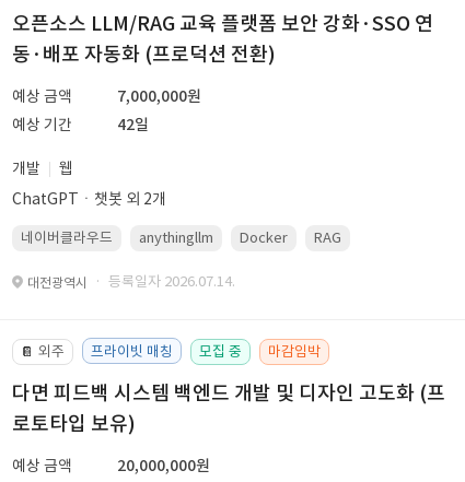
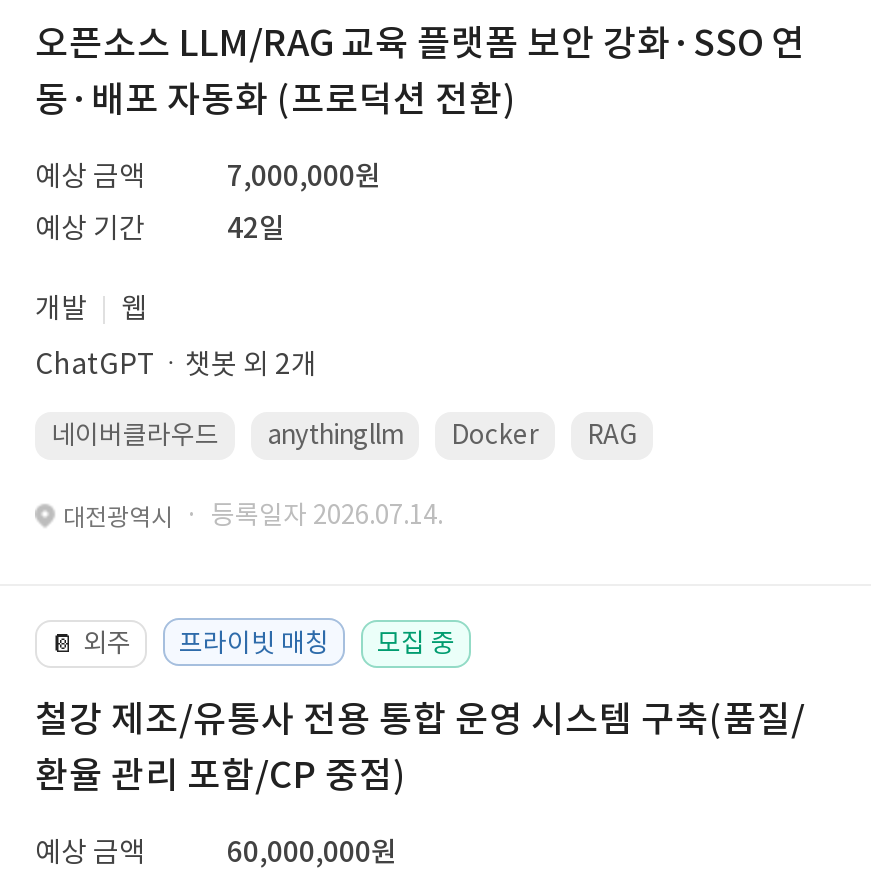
- 마감임박
- 다면 피드백 시스템 백엔드 개발 및 디자인 고도화 (프
- 로토타입 보유)
+ 철강 제조/유통사 전용 통합 운영 시스템 구축(품질/
+ 환율 관리 포함/CP 중점)

- 20,000,000원
+ 60,000,000원
